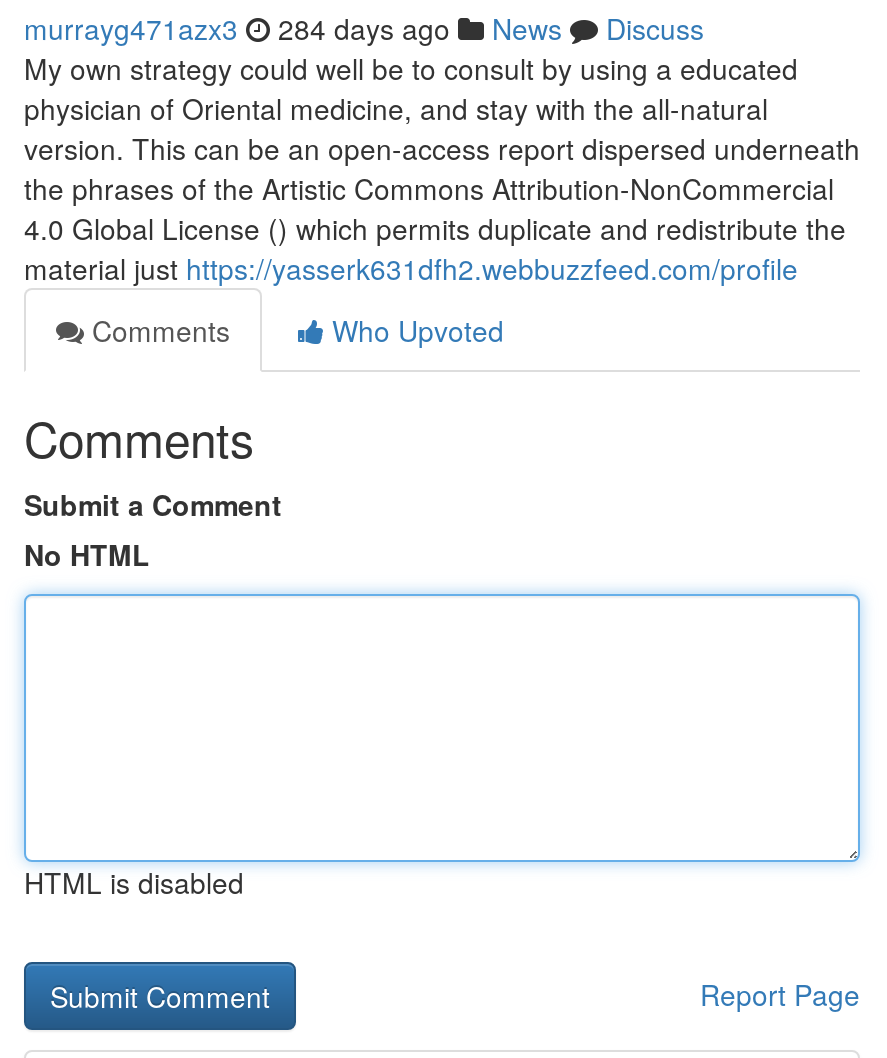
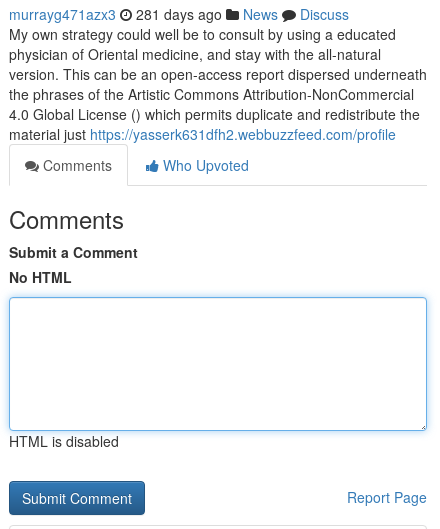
- murrayg471azx3 284 days ago News Discuss
+ murrayg471azx3 281 days ago News Discuss
